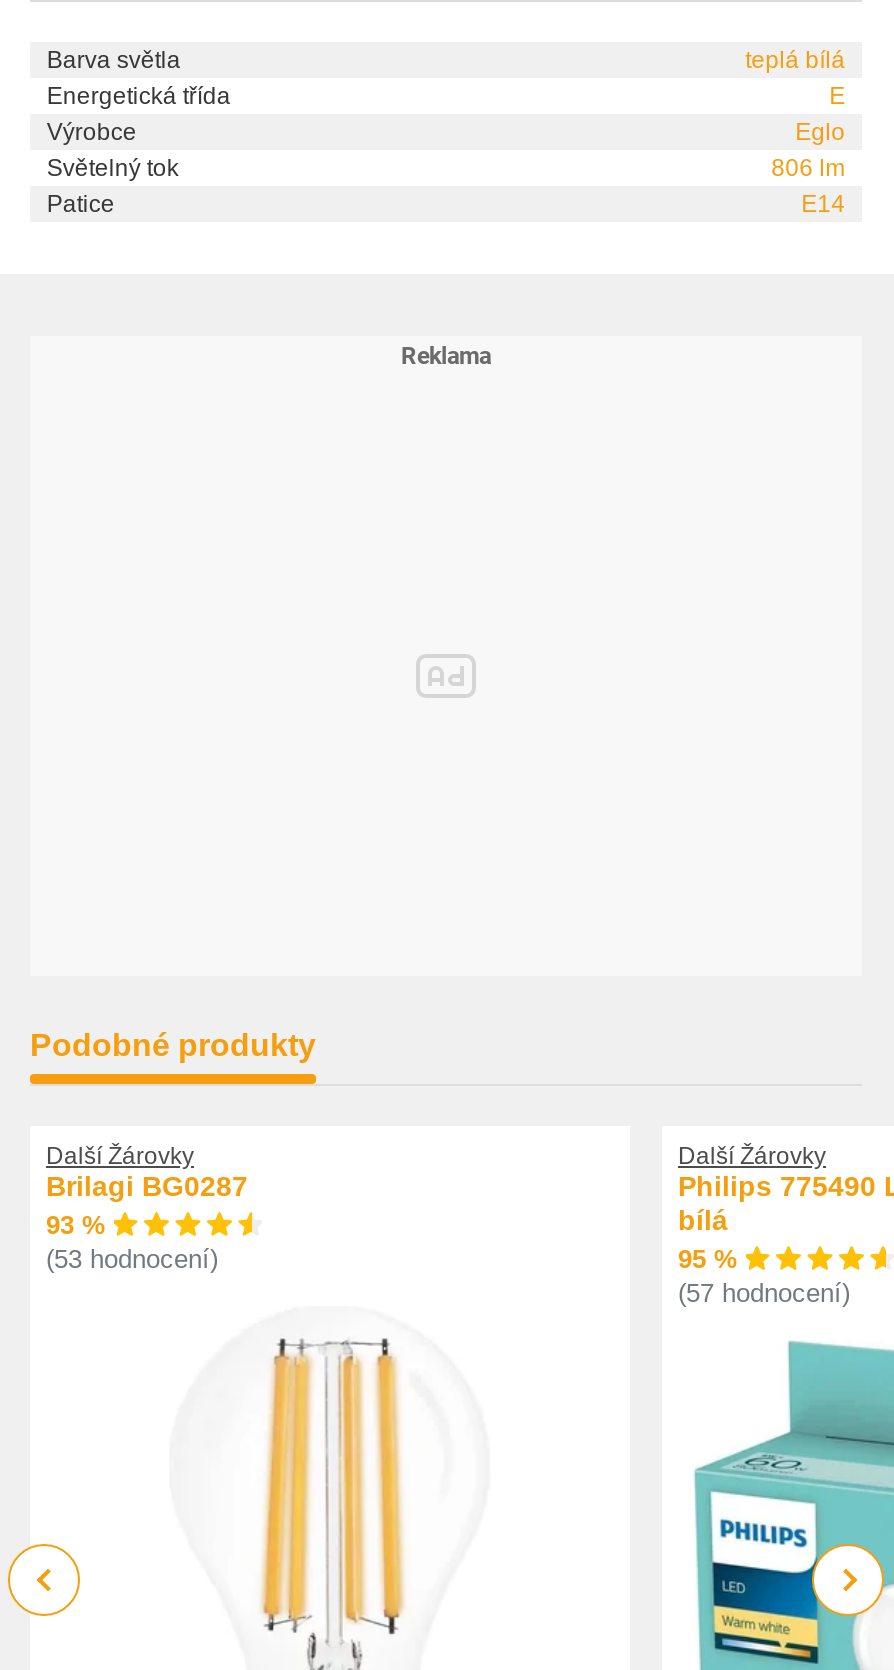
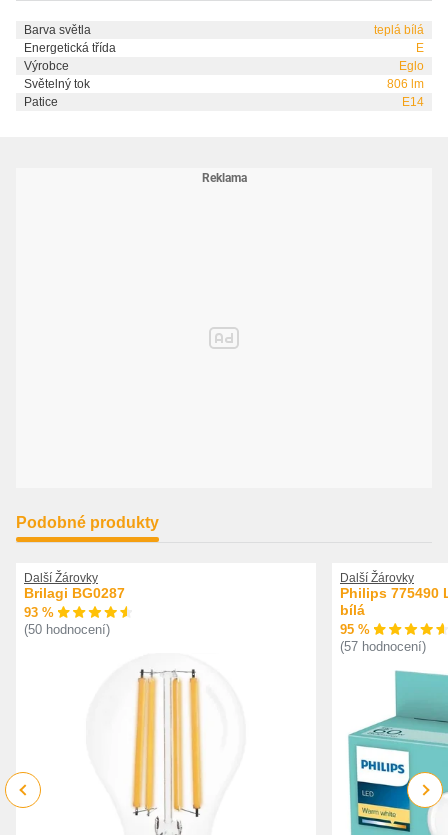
- (53 hodnocení)
+ (50 hodnocení)
